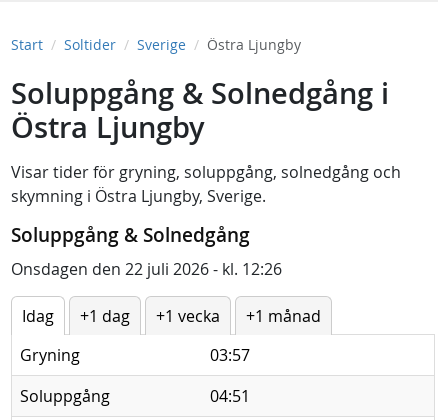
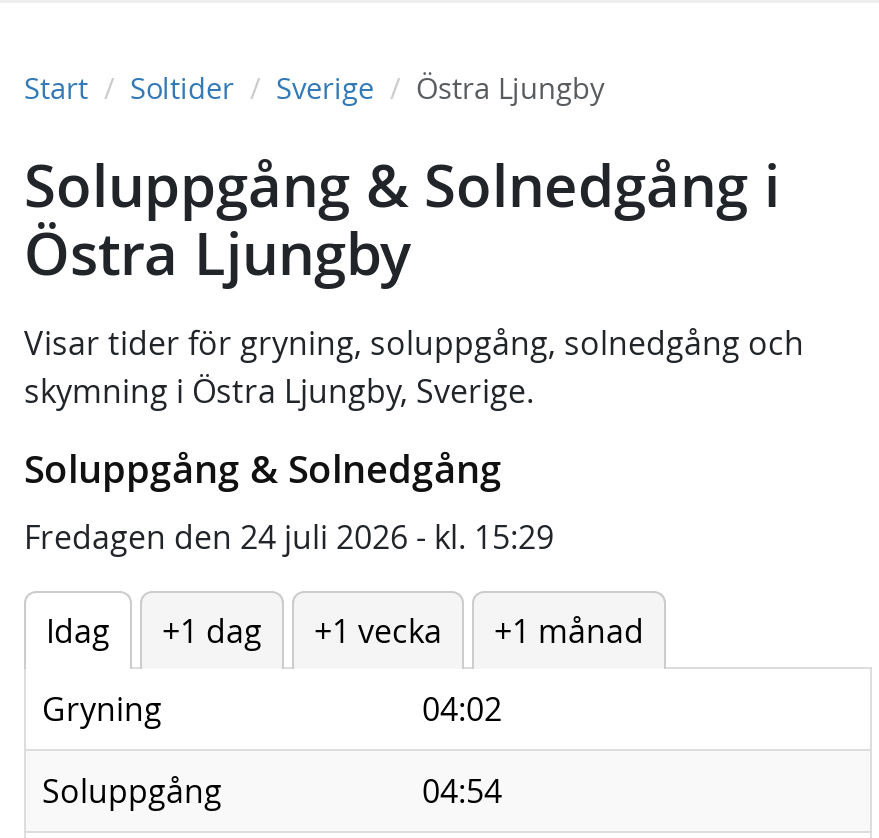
- Onsdagen den 22 juli 2026 - kl. 12:26
+ Fredagen den 24 juli 2026 - kl. 15:29

- 03:57
+ 04:02

- 04:51
+ 04:54
